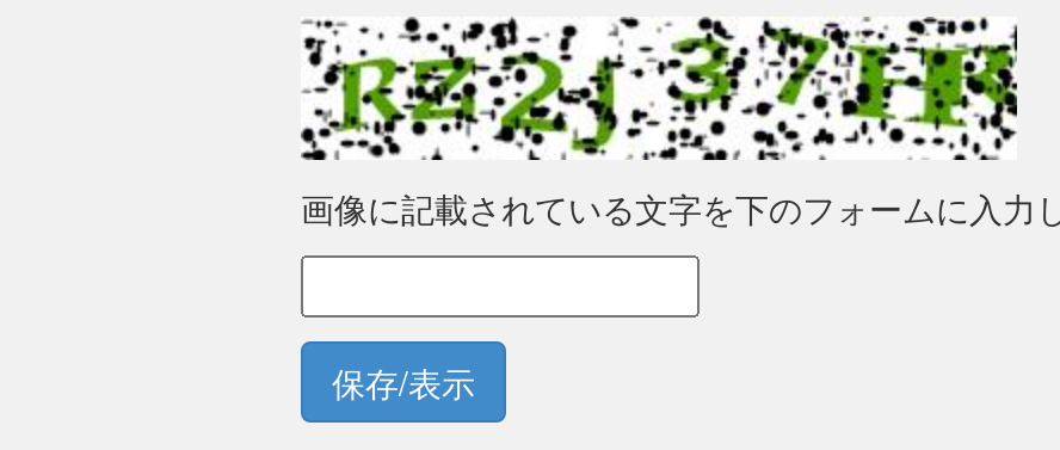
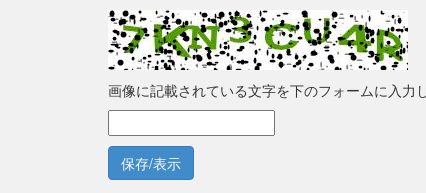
- [image]
+ [image]
